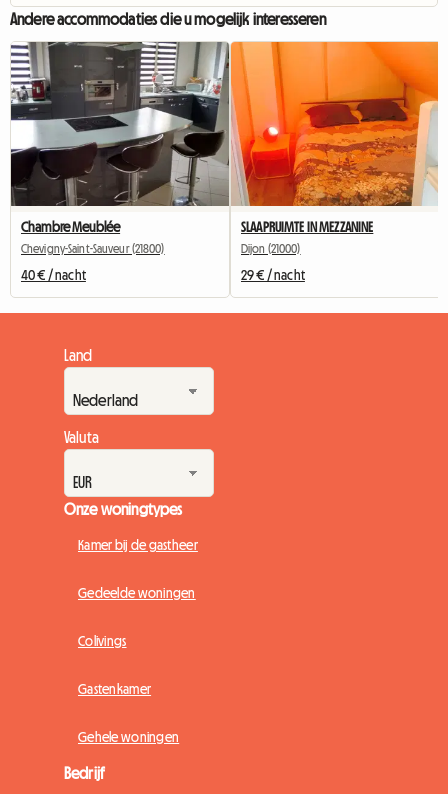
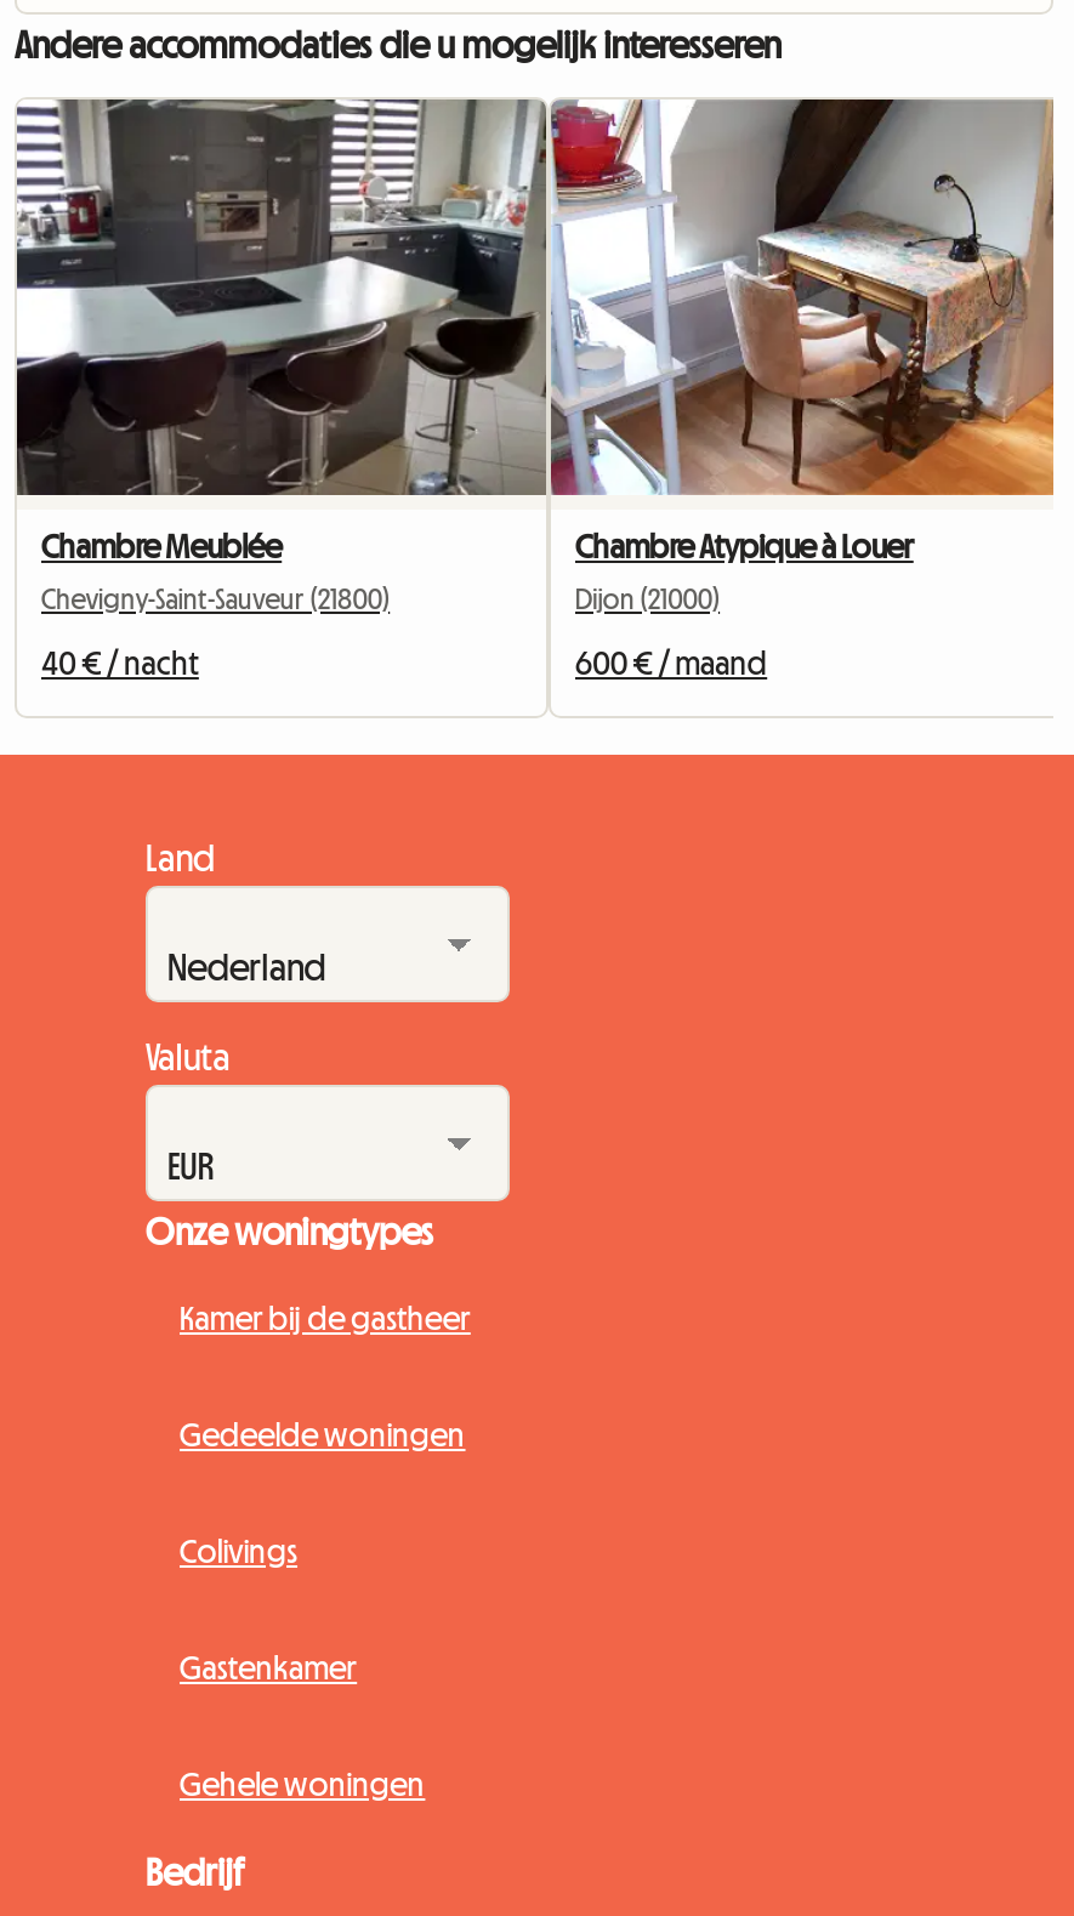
- [image]
- SLAAPRUIMTE IN MEZZANINE
+ [image]
+ Chambre Atypique à Louer

- 29 € / nacht
+ 600 € / maand
